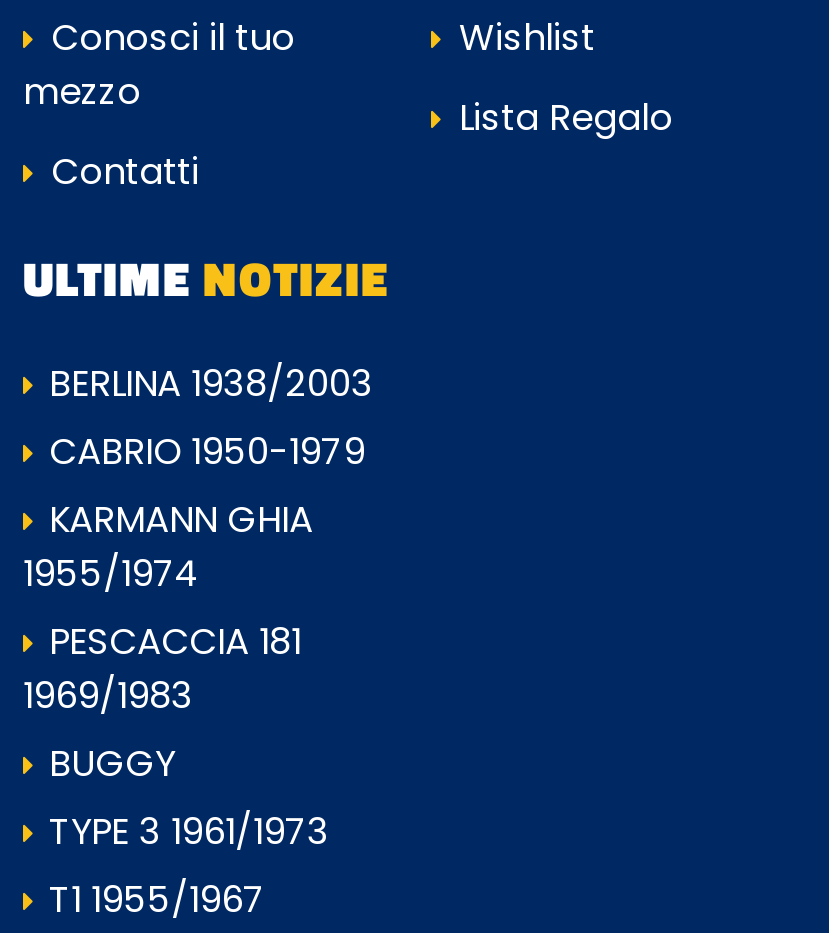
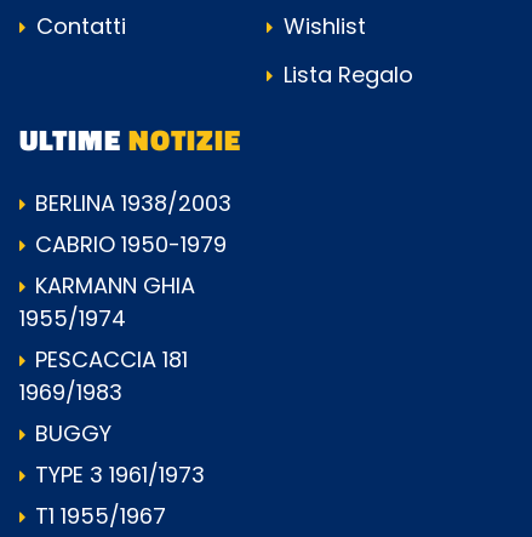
- Conosci il tuo
- mezzo

moved up: Contatti
